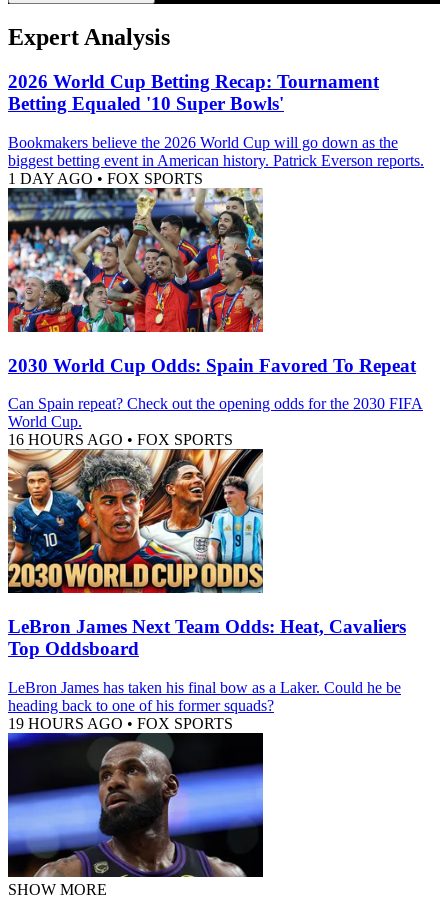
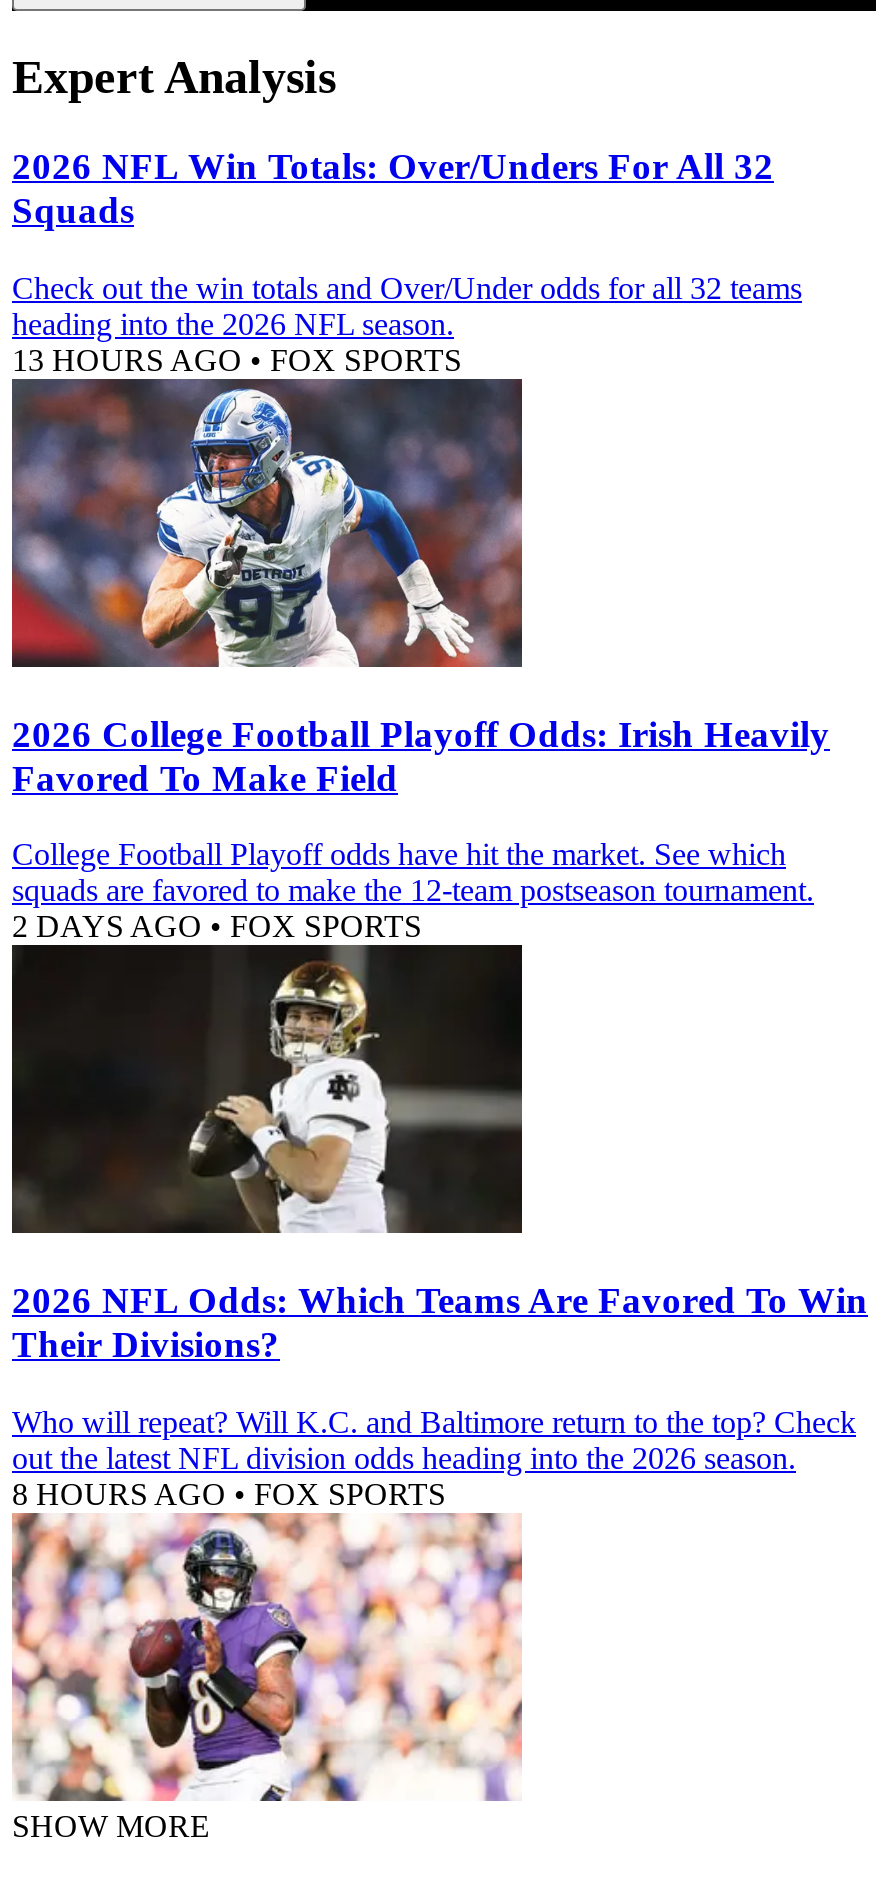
- 2026 World Cup Betting Recap: Tournament
- Betting Equaled '10 Super Bowls'
+ 2026 NFL Win Totals: Over/Unders For All 32
+ Squads

- Bookmakers believe the 2026 World Cup will go down as the
- biggest betting event in American history. Patrick Everson reports.
- 1 DAY AGO • FOX SPORTS
+ Check out the win totals and Over/Under odds for all 32 teams
+ heading into the 2026 NFL season.
+ 13 HOURS AGO • FOX SPORTS

- [image]
- 2030 World Cup Odds: Spain Favored To Repeat
+ [image]
+ 2026 College Football Playoff Odds: Irish Heavily
+ Favored To Make Field

- Can Spain repeat? Check out the opening odds for the 2030 FIFA
- World Cup.
- 16 HOURS AGO • FOX SPORTS
+ College Football Playoff odds have hit the market. See which
+ squads are favored to make the 12-team postseason tournament.
+ 2 DAYS AGO • FOX SPORTS

- [image]
- LeBron James Next Team Odds: Heat, Cavaliers
- Top Oddsboard
+ [image]
+ 2026 NFL Odds: Which Teams Are Favored To Win
+ Their Divisions?

- LeBron James has taken his final bow as a Laker. Could he be
- heading back to one of his former squads?
- 19 HOURS AGO • FOX SPORTS
+ Who will repeat? Will K.C. and Baltimore return to the top? Check
+ out the latest NFL division odds heading into the 2026 season.
+ 8 HOURS AGO • FOX SPORTS

- [image]
+ [image]
